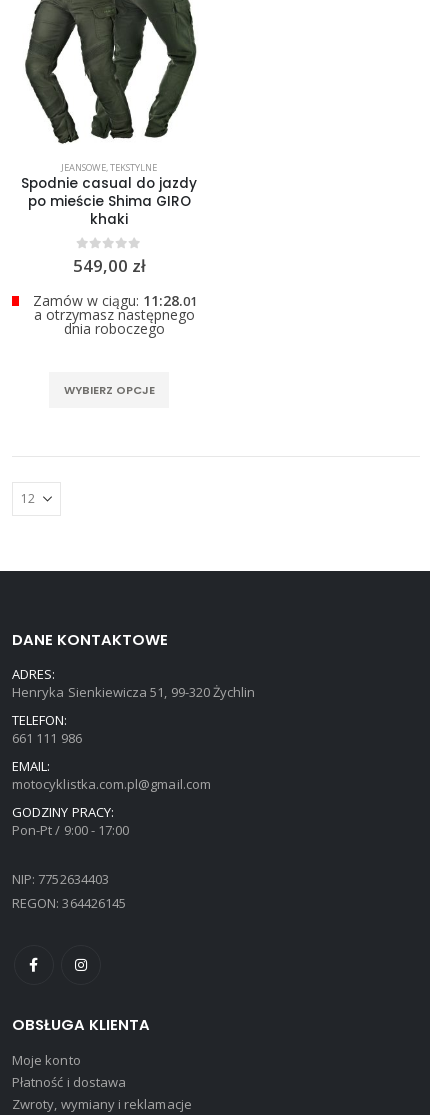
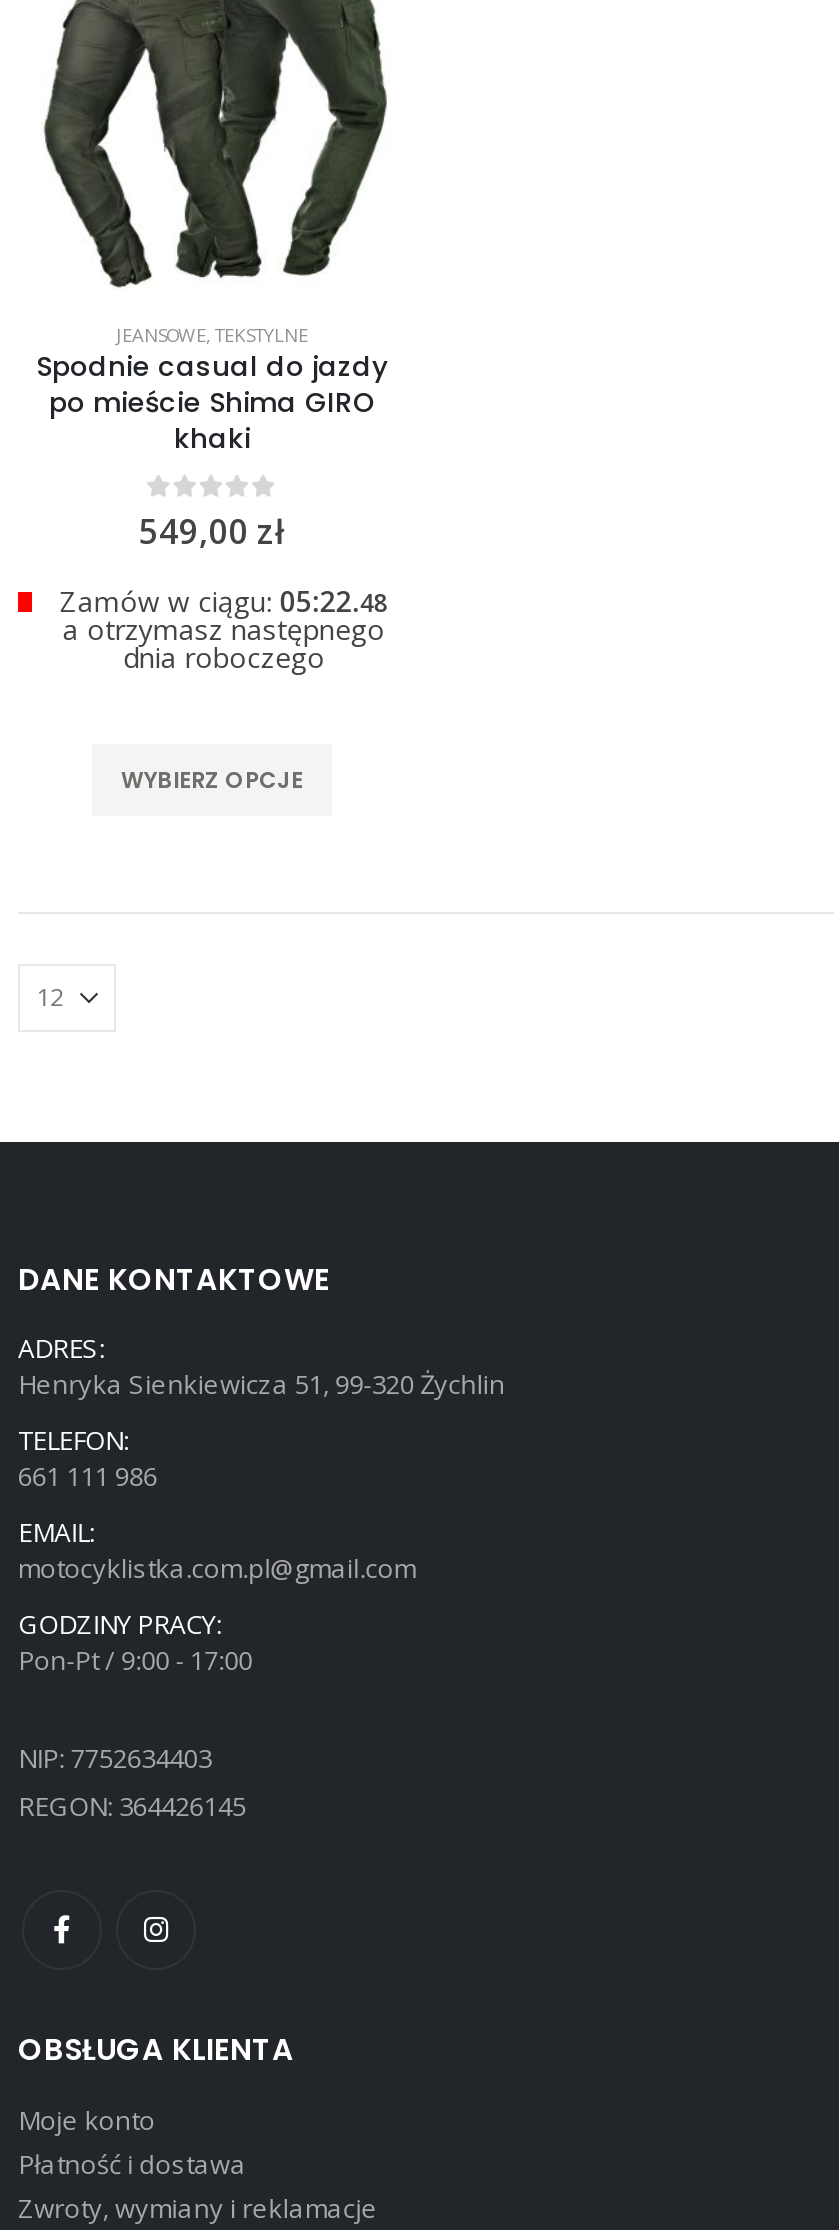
- Zamów w ciągu: 11:28.01
+ Zamów w ciągu: 05:22.48
